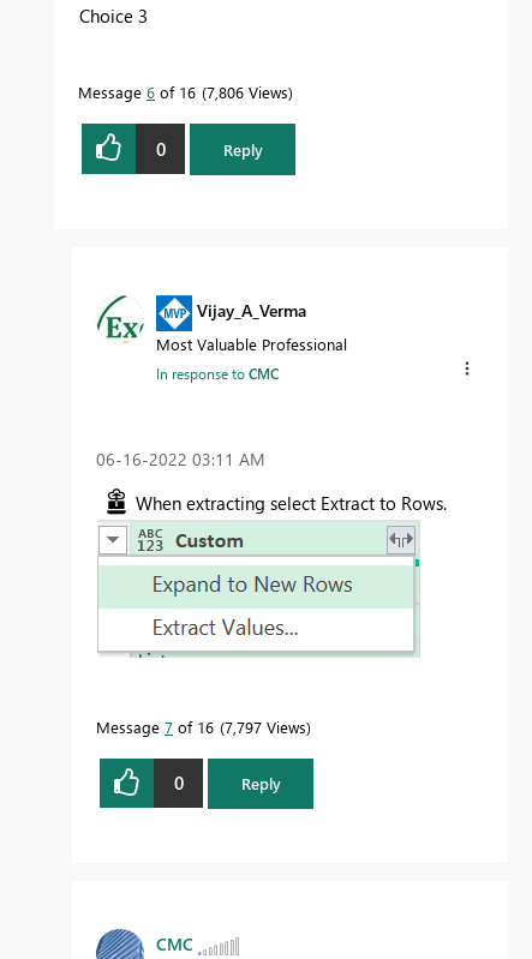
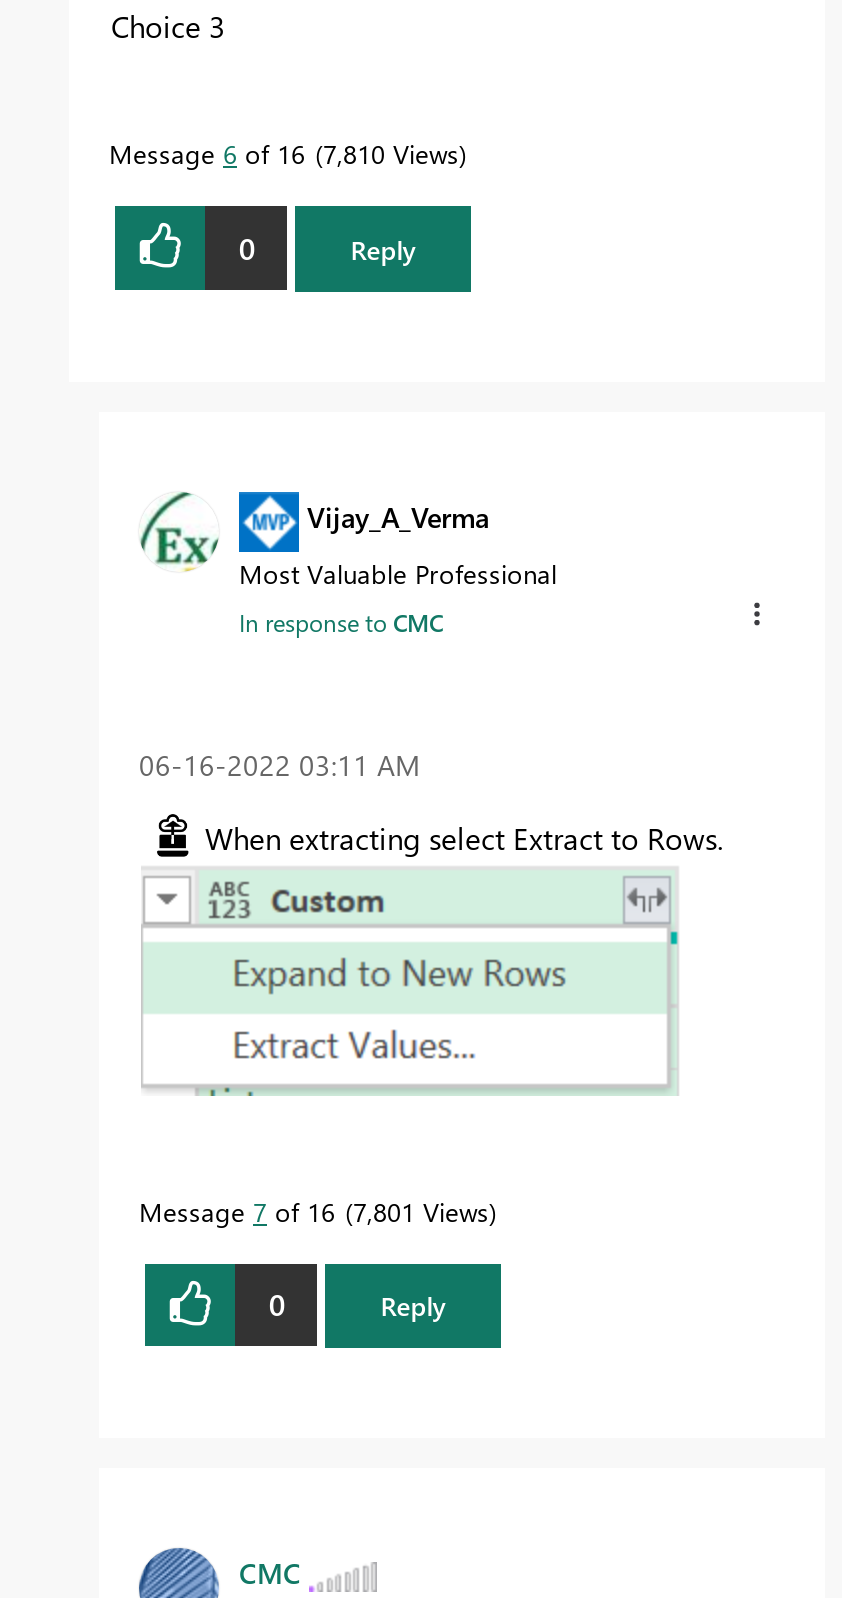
- Message 6 of 16 7,806 Views
+ Message 6 of 16 7,810 Views

- Message 7 of 16 7,797 Views
+ Message 7 of 16 7,801 Views
